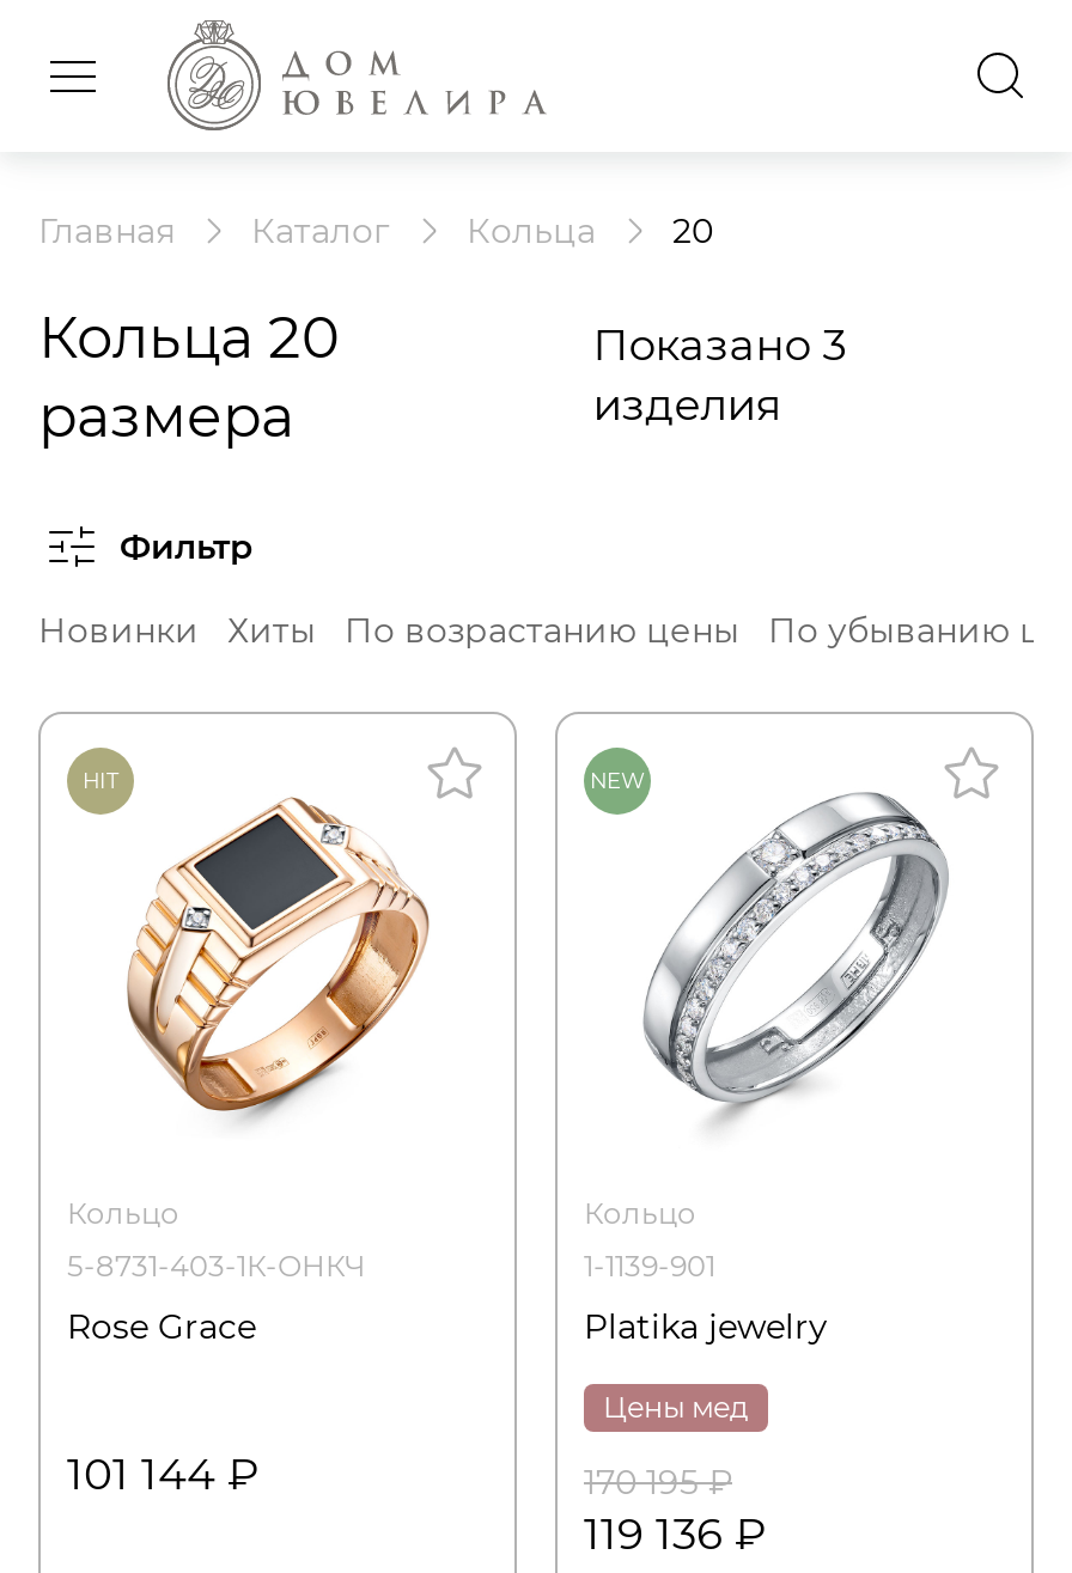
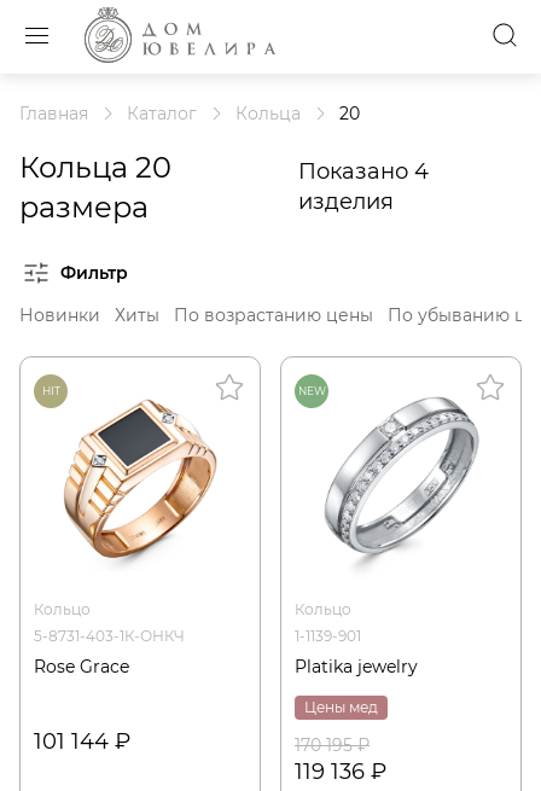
- Показано 3
+ Показано 4
